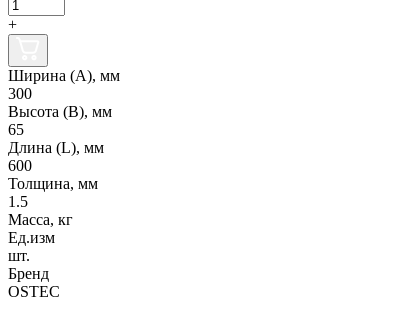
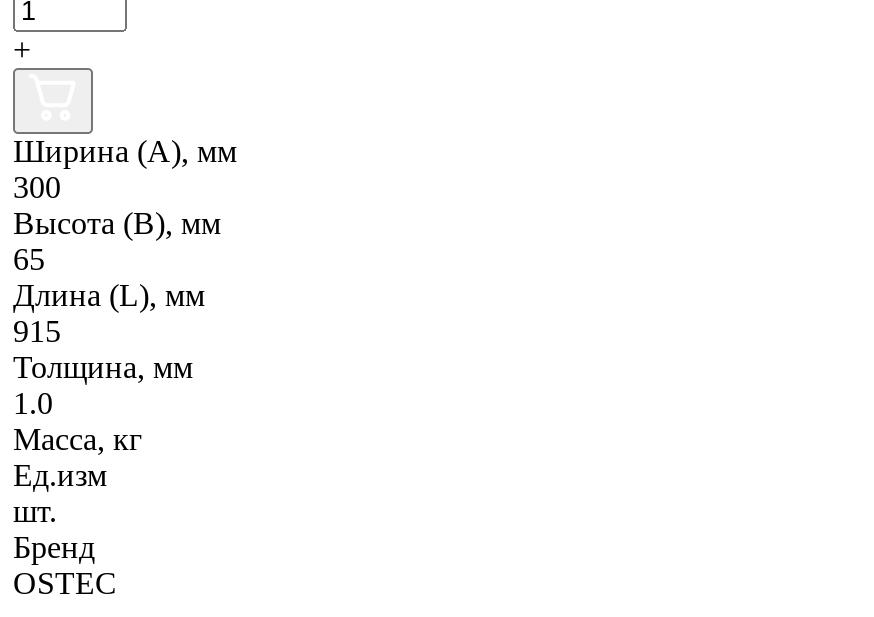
- 600
+ 915

- 1.5
+ 1.0
